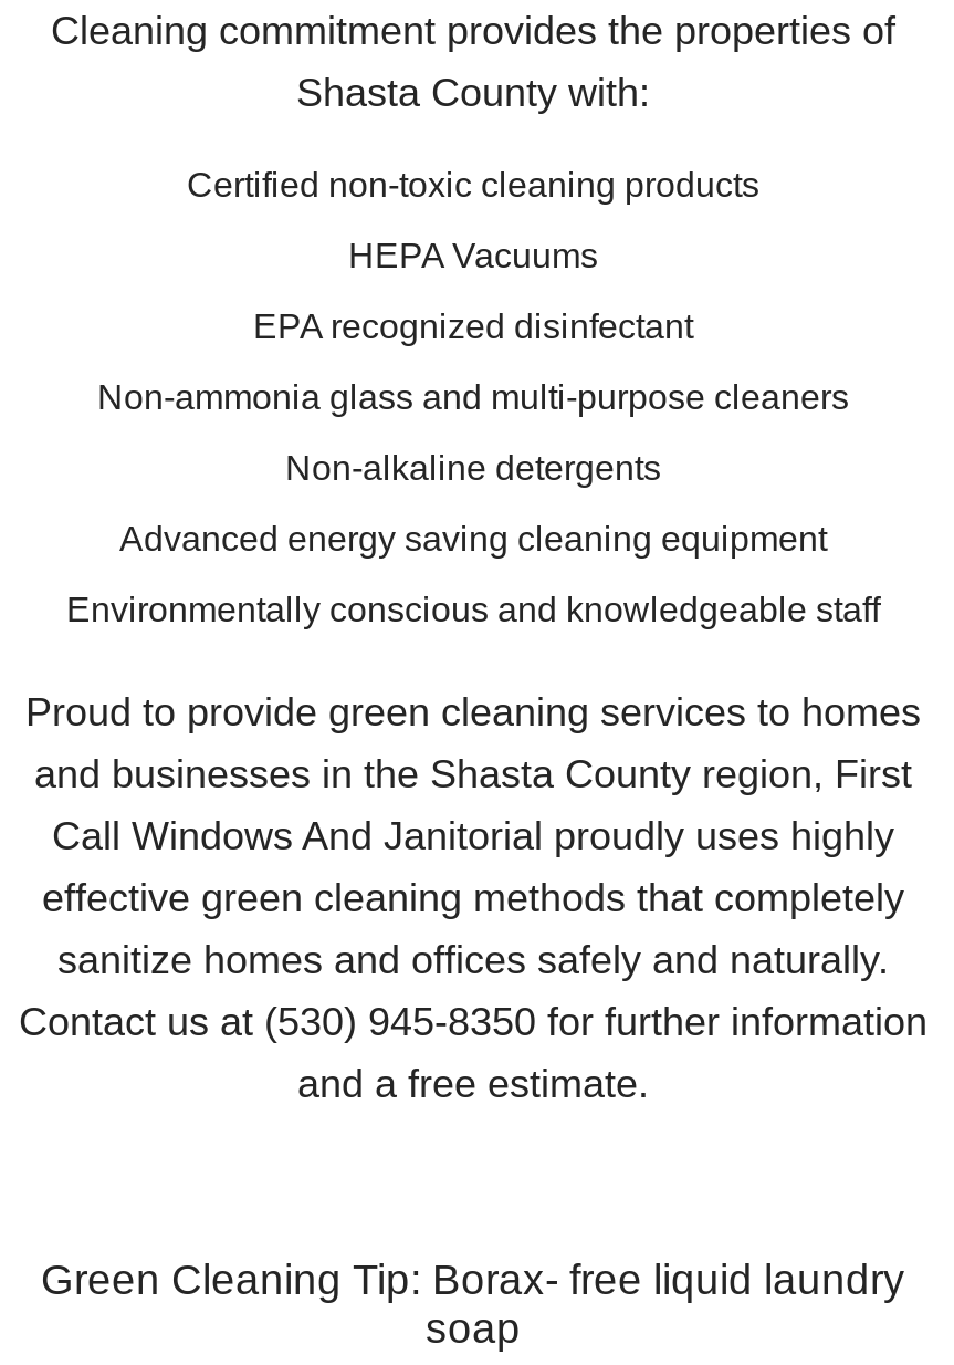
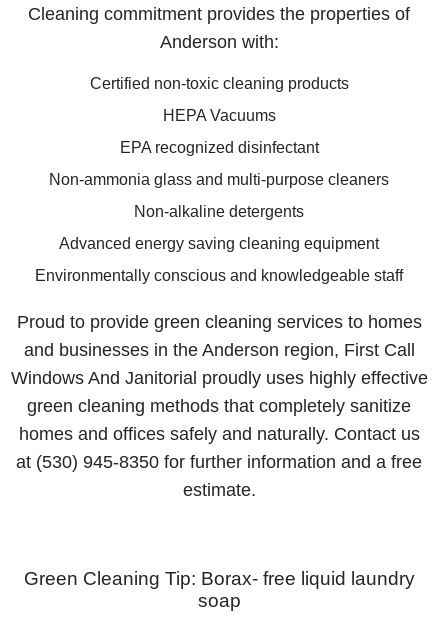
- Shasta County with:
+ Anderson with:

- and businesses in the Shasta County region, First
- Call Windows And Janitorial proudly uses highly
- effective green cleaning methods that completely
- sanitize homes and offices safely and naturally.
- Contact us at (530) 945-8350 for further information
- and a free estimate.
+ and businesses in the Anderson region, First Call
+ Windows And Janitorial proudly uses highly effective
+ green cleaning methods that completely sanitize
+ homes and offices safely and naturally. Contact us
+ at (530) 945-8350 for further information and a free
+ estimate.
